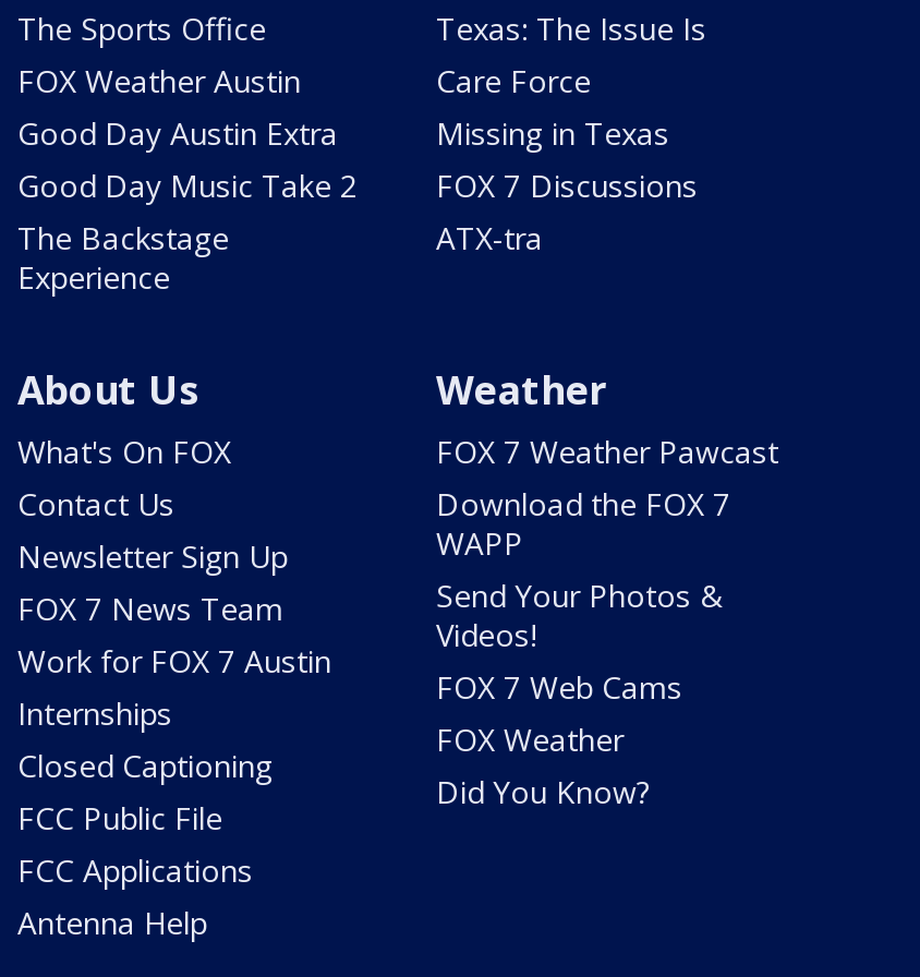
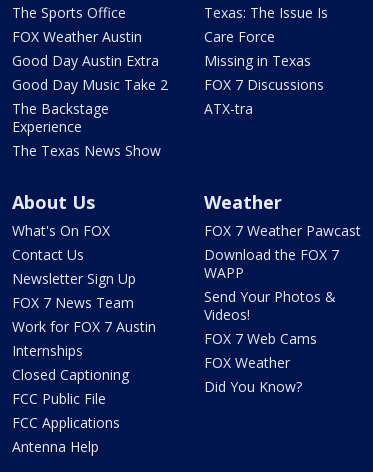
+ The Texas News Show
